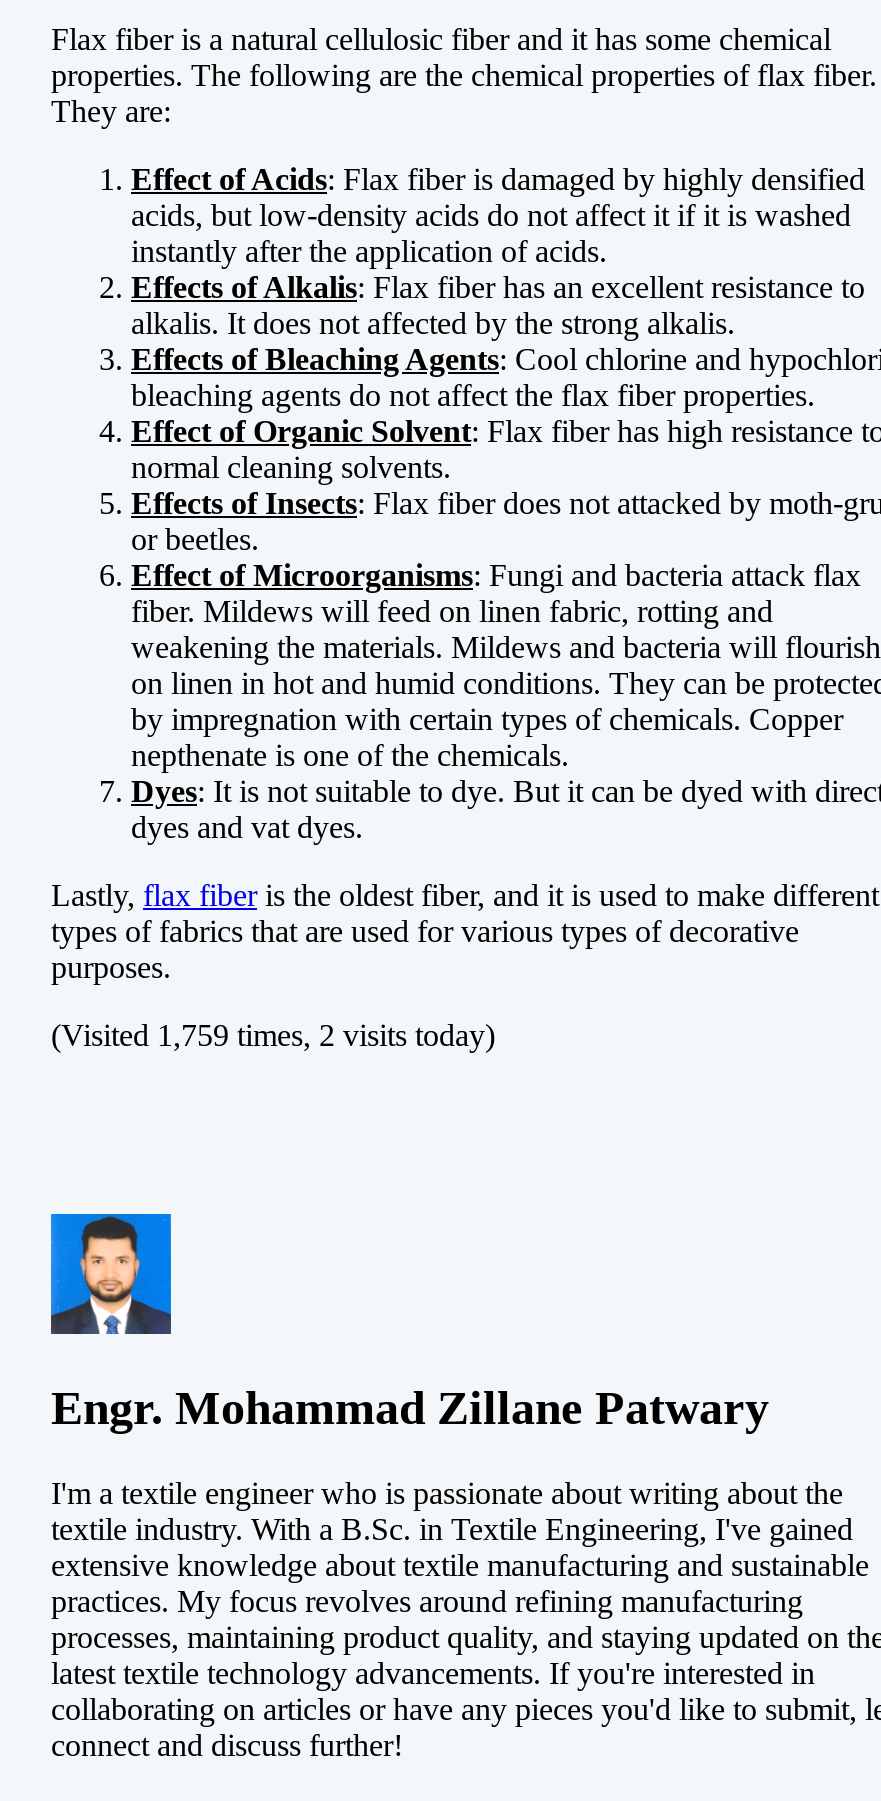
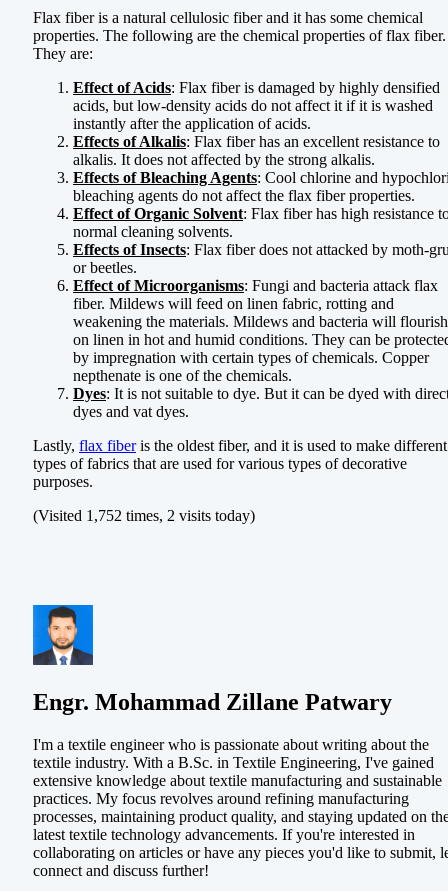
- (Visited 1,759 times, 2 visits today)
+ (Visited 1,752 times, 2 visits today)
